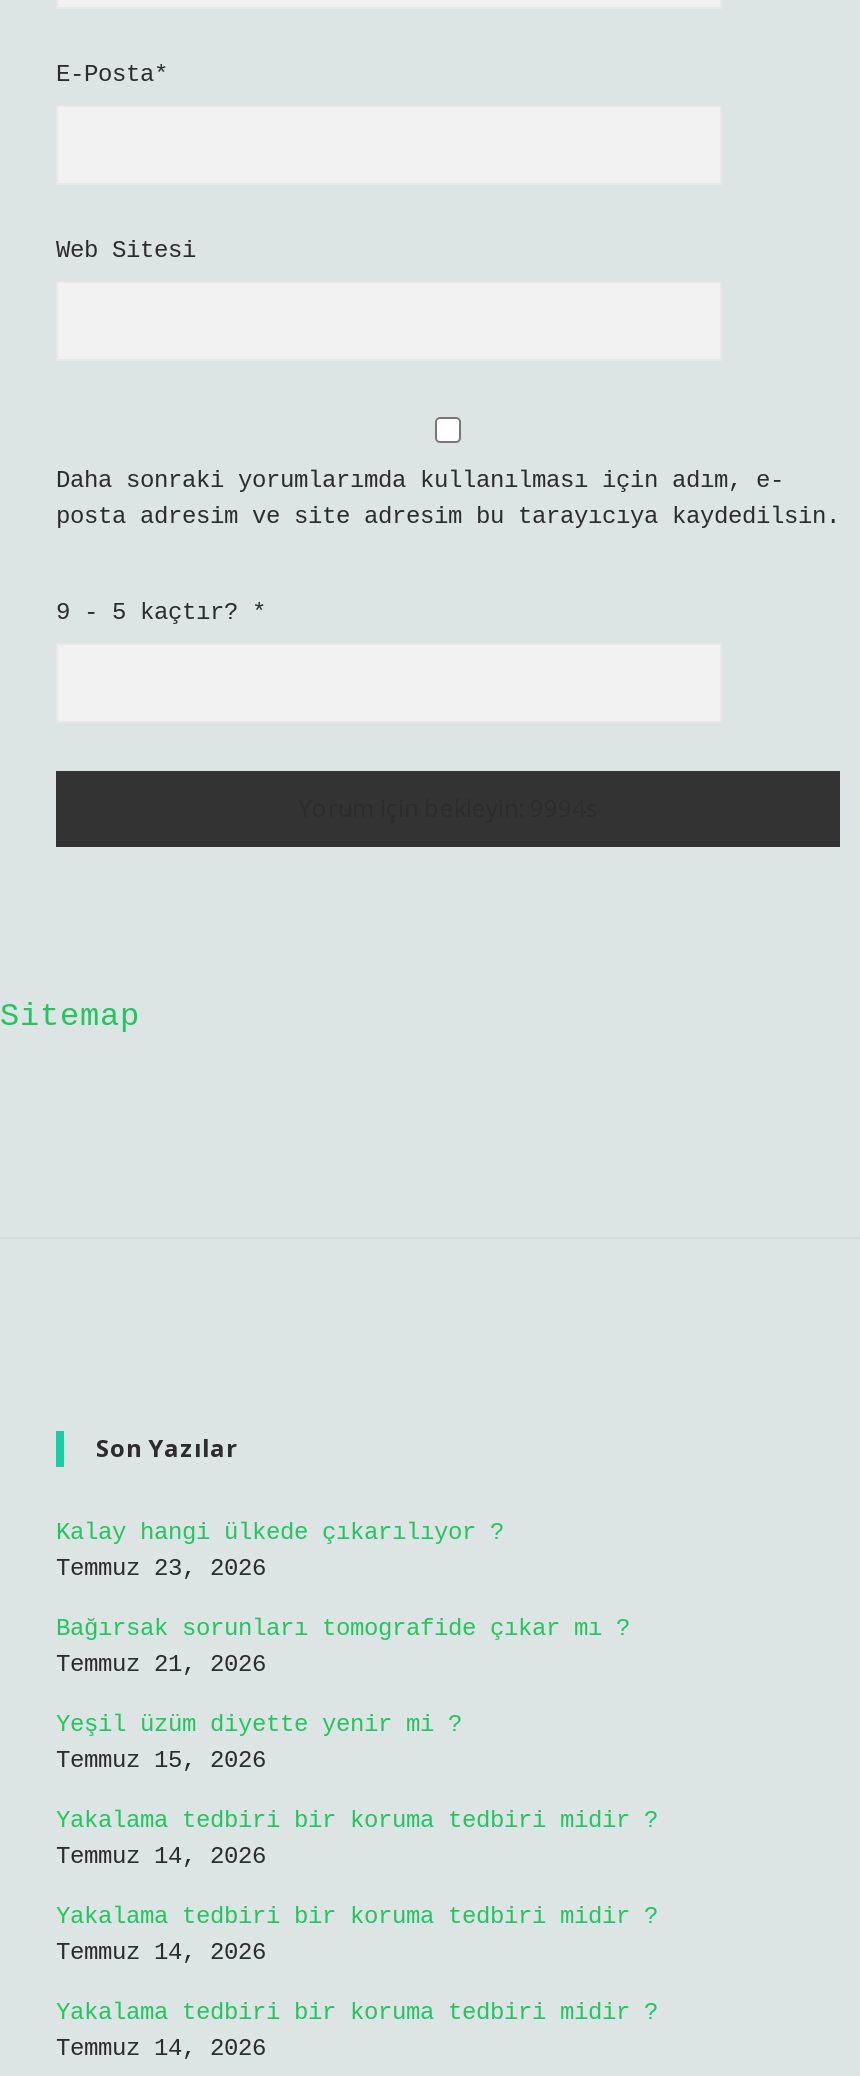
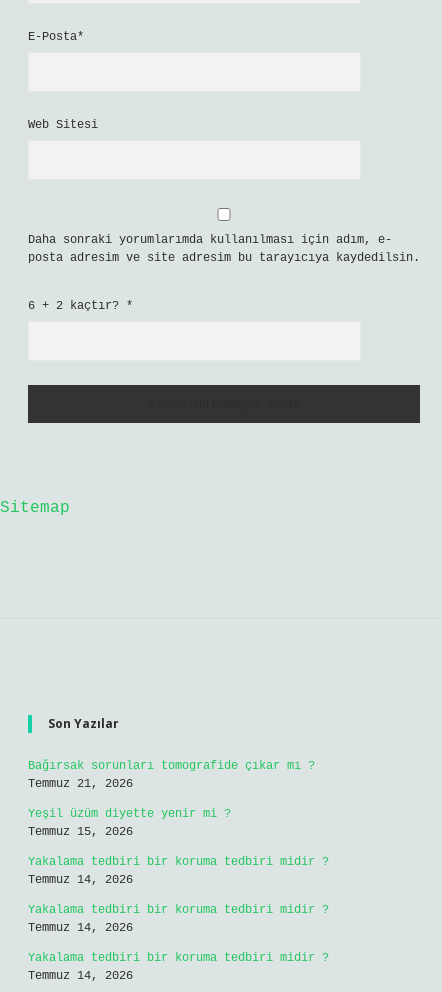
- 9 - 5 kaçtır? *
+ 6 + 2 kaçtır? *

- Kalay hangi ülkede çıkarılıyor ?
- Temmuz 23, 2026
